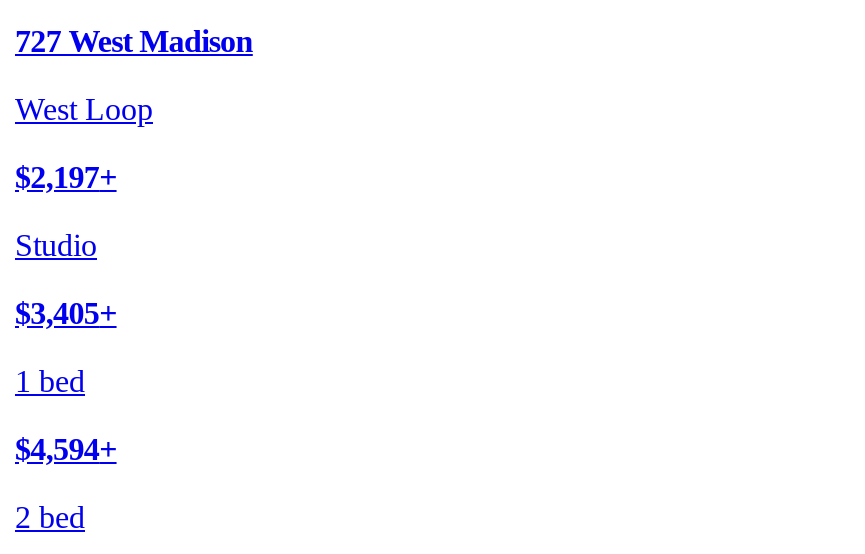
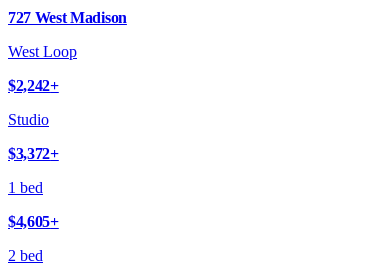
- $2,197+
+ $2,242+

- $3,405+
+ $3,372+

- $4,594+
+ $4,605+
